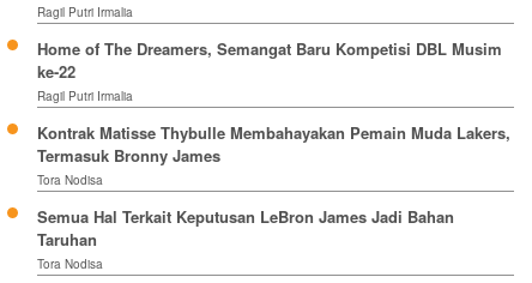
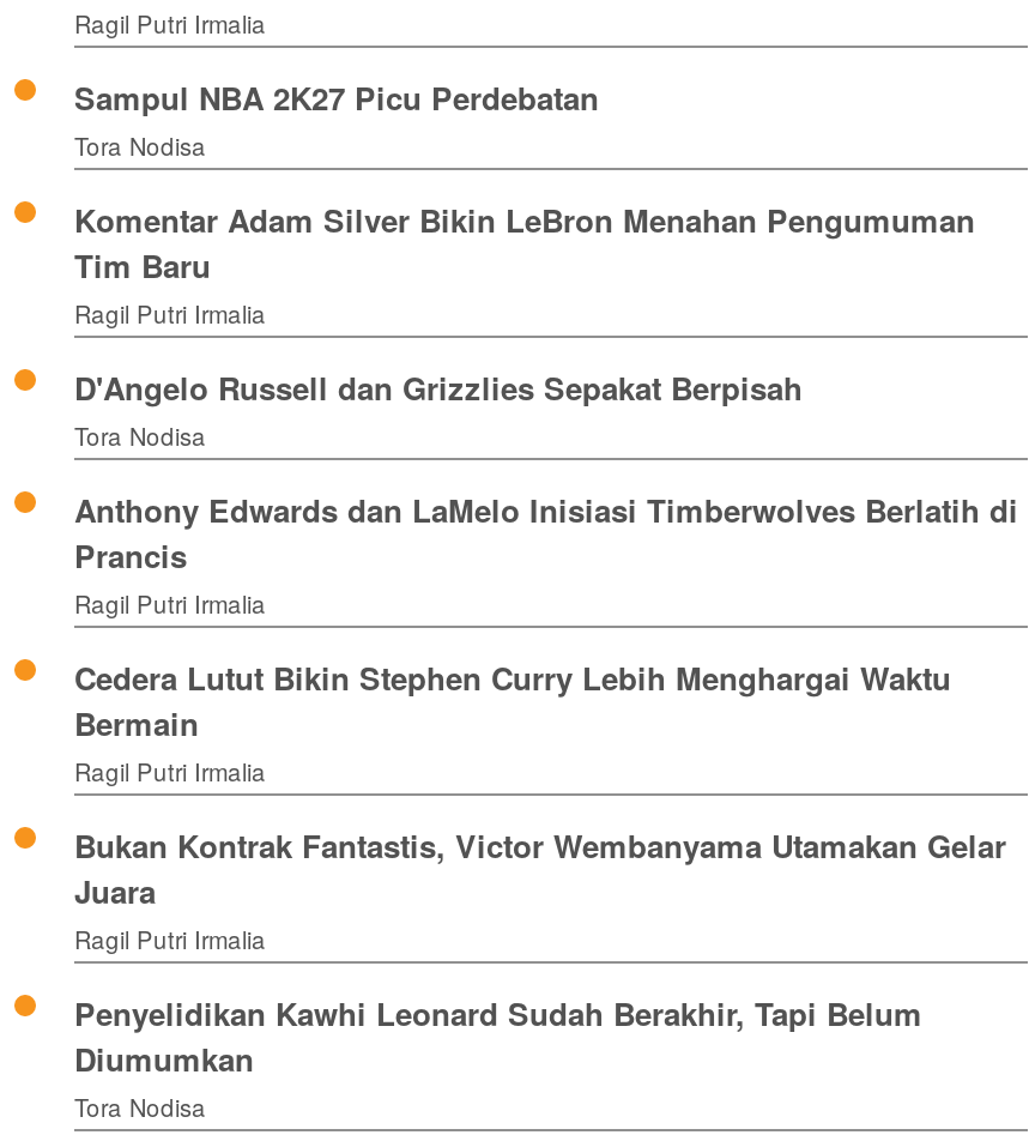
- Home of The Dreamers, Semangat Baru Kompetisi DBL Musim
- ke-22
+ Sampul NBA 2K27 Picu Perdebatan
+ Tora Nodisa
+ Komentar Adam Silver Bikin LeBron Menahan Pengumuman
+ Tim Baru

- Kontrak Matisse Thybulle Membahayakan Pemain Muda Lakers,
- Termasuk Bronny James
+ D'Angelo Russell dan Grizzlies Sepakat Berpisah

- Semua Hal Terkait Keputusan LeBron James Jadi Bahan
- Taruhan
+ Anthony Edwards dan LaMelo Inisiasi Timberwolves Berlatih di
+ Prancis
+ Ragil Putri Irmalia
+ Cedera Lutut Bikin Stephen Curry Lebih Menghargai Waktu
+ Bermain
+ Ragil Putri Irmalia
+ Bukan Kontrak Fantastis, Victor Wembanyama Utamakan Gelar
+ Juara
+ Ragil Putri Irmalia
+ Penyelidikan Kawhi Leonard Sudah Berakhir, Tapi Belum
+ Diumumkan
